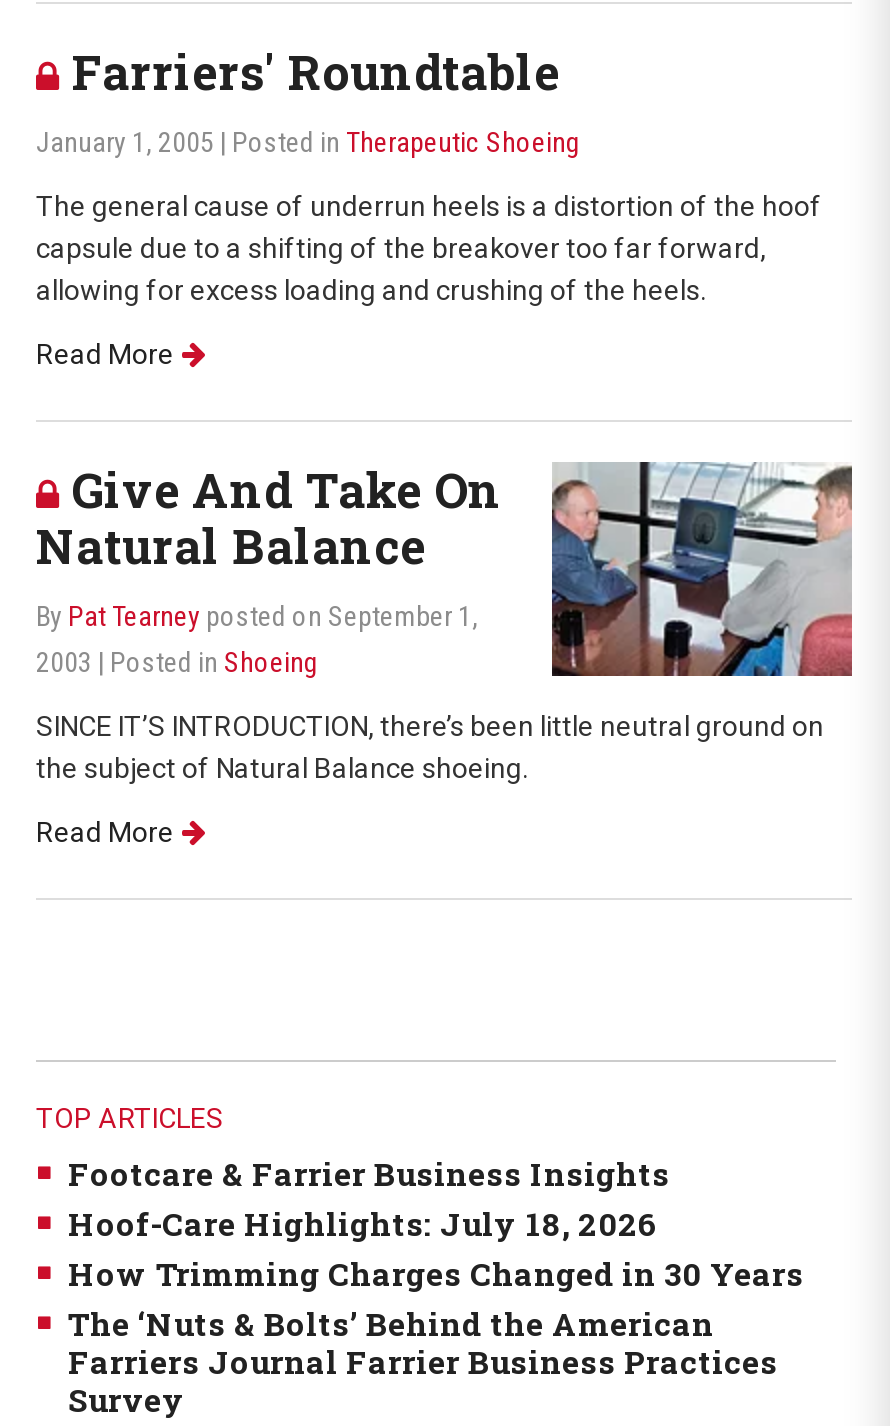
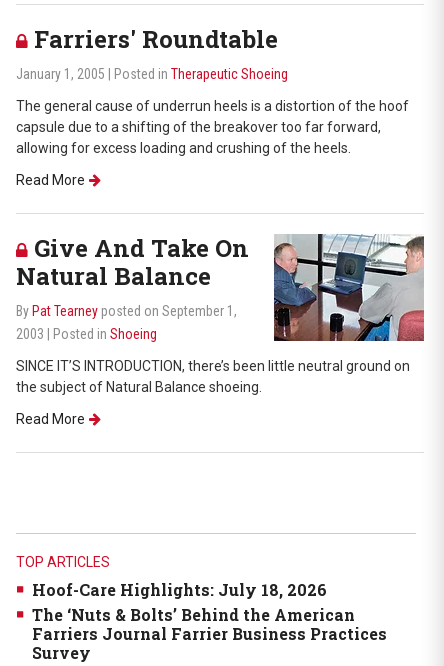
- Footcare & Farrier Business Insights

- How Trimming Charges Changed in 30 Years
